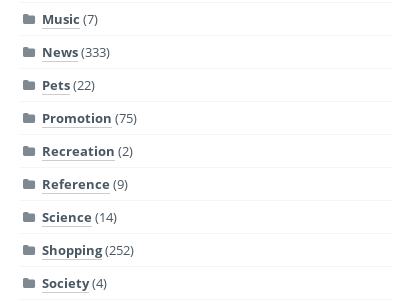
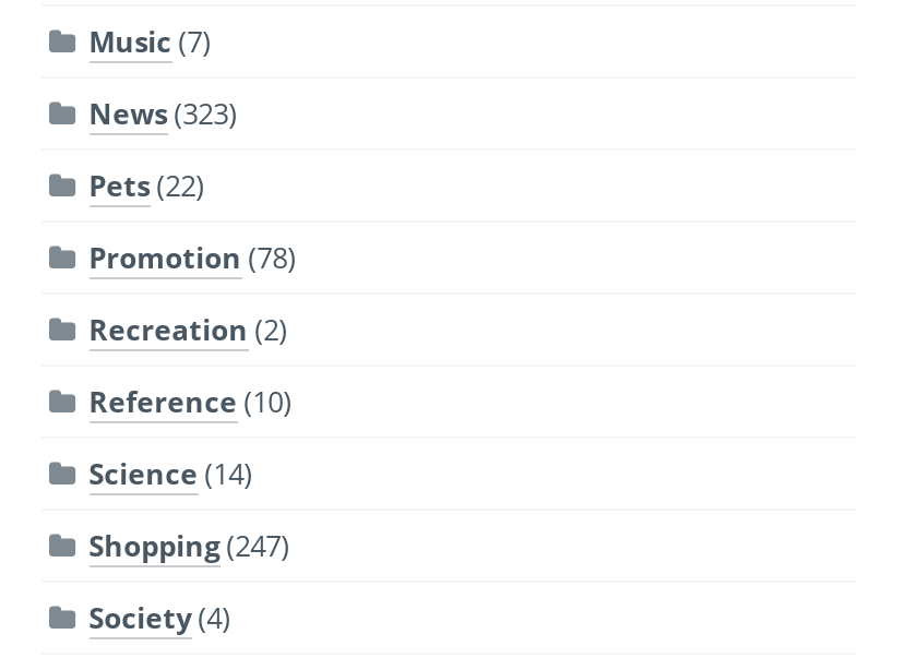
- News (333)
+ News (323)

- Promotion (75)
+ Promotion (78)

- Reference (9)
+ Reference (10)

- Shopping(252)
+ Shopping(247)
